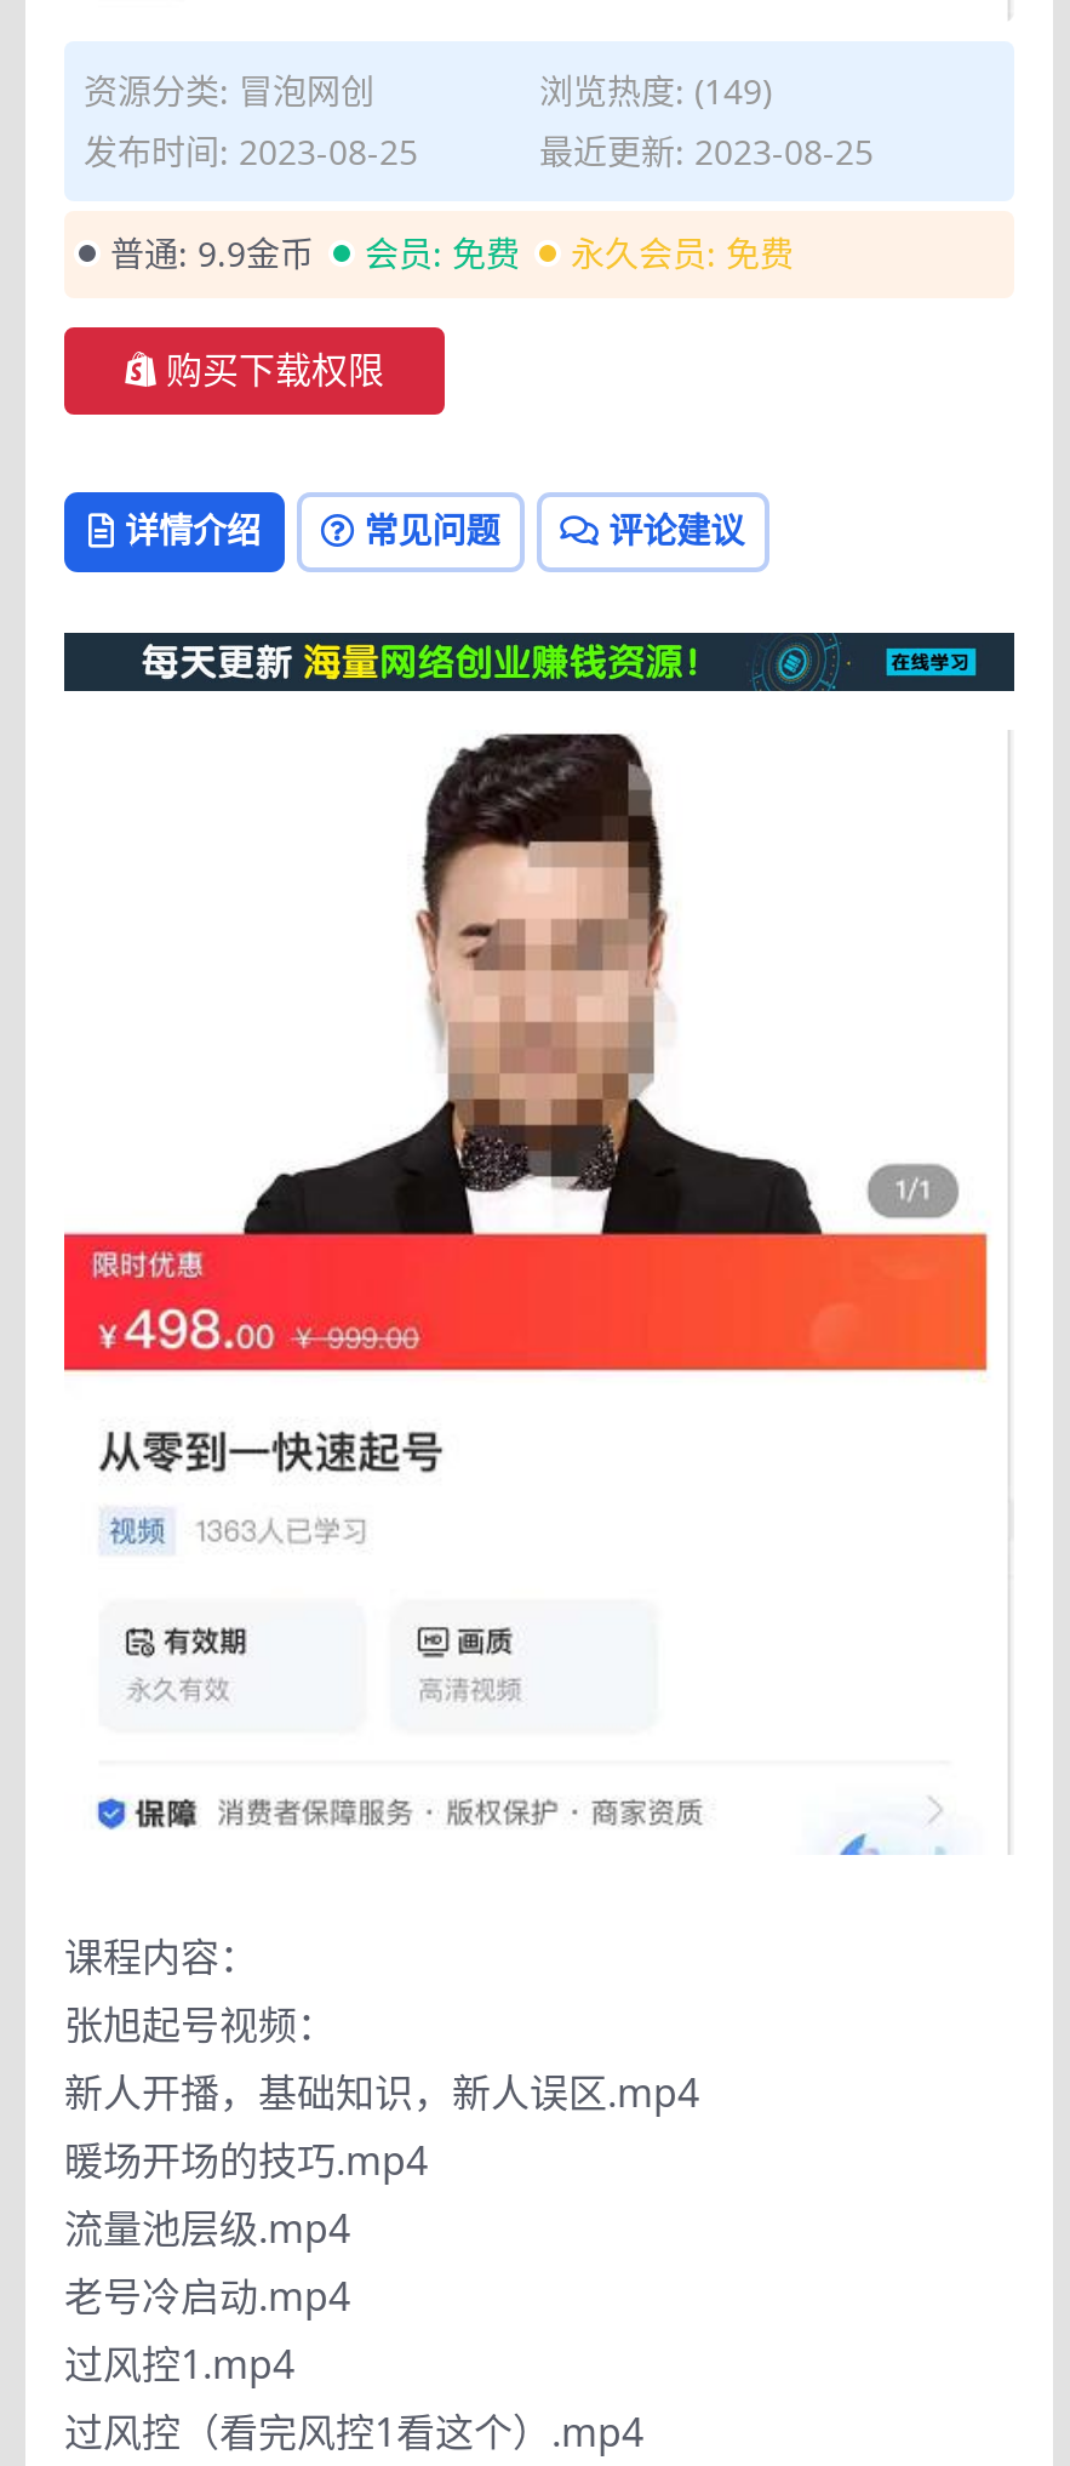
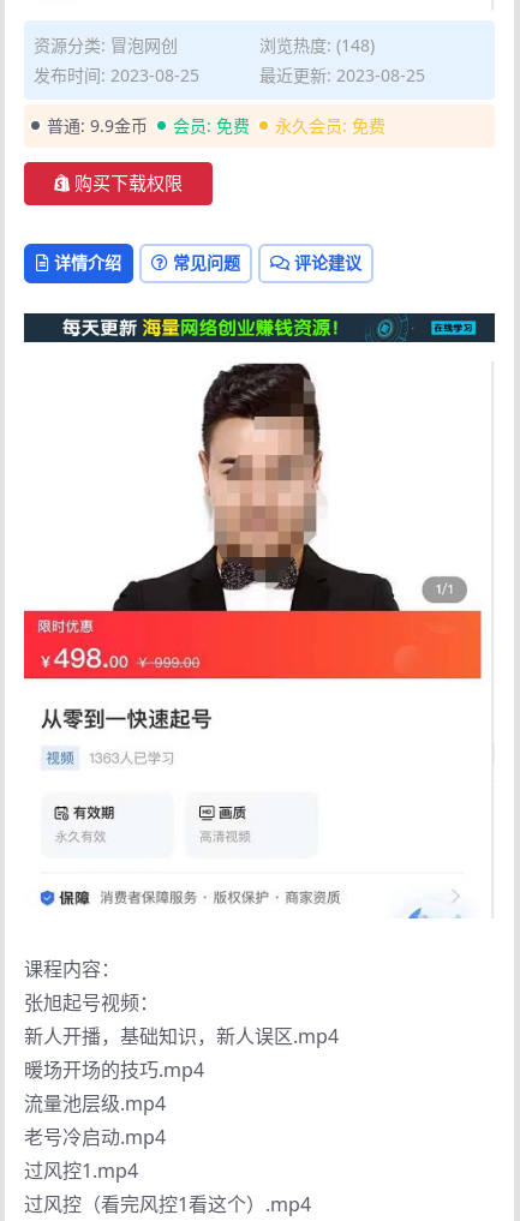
- 浏览热度: (149)
+ 浏览热度: (148)
